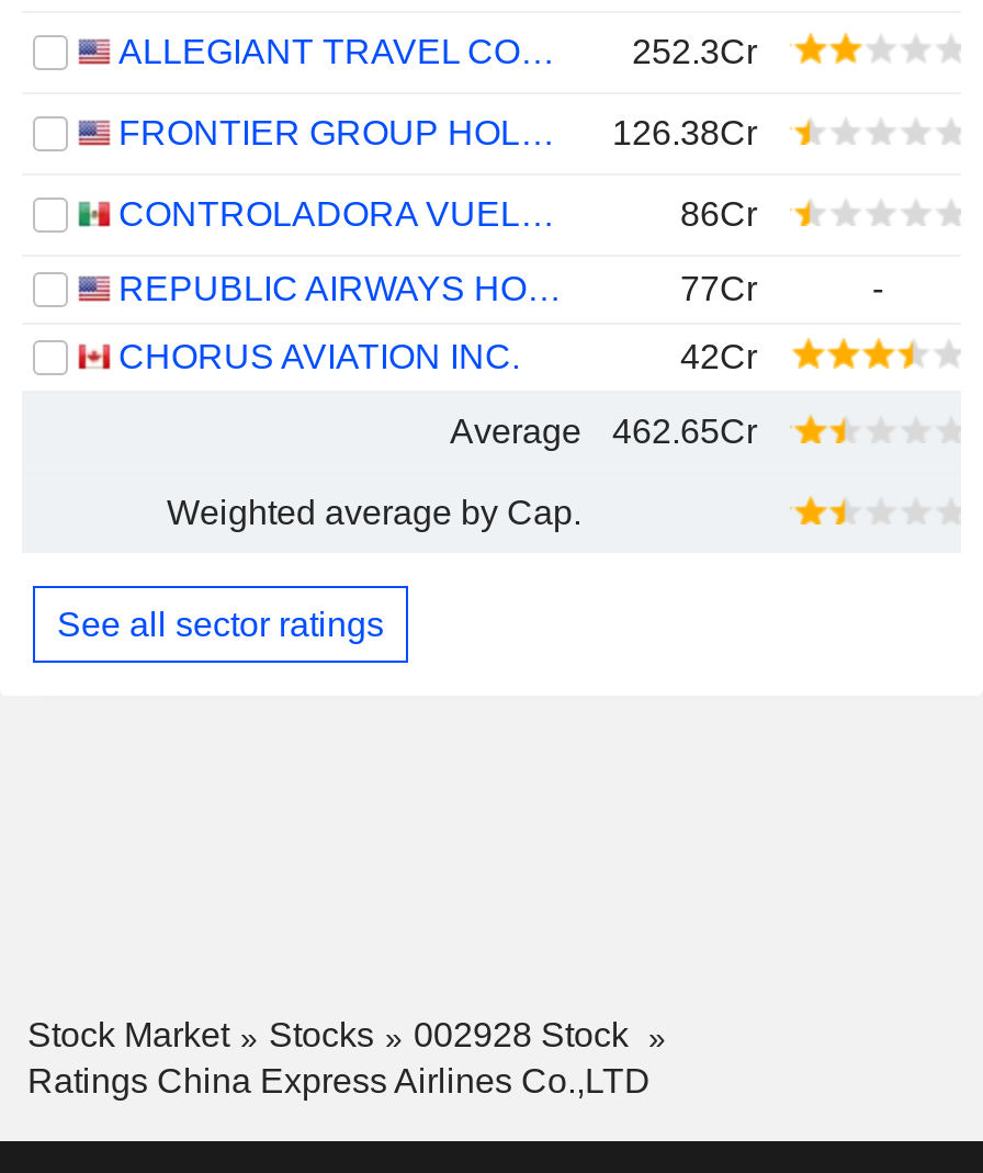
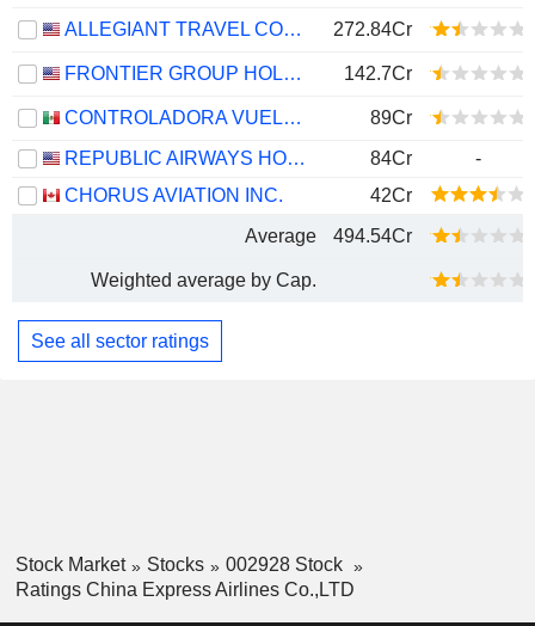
- 252.3Cr
+ 272.84Cr

- 126.38Cr
+ 142.7Cr

- 86Cr
+ 89Cr

- 77Cr
+ 84Cr

- Average 462.65Cr
+ Average 494.54Cr
